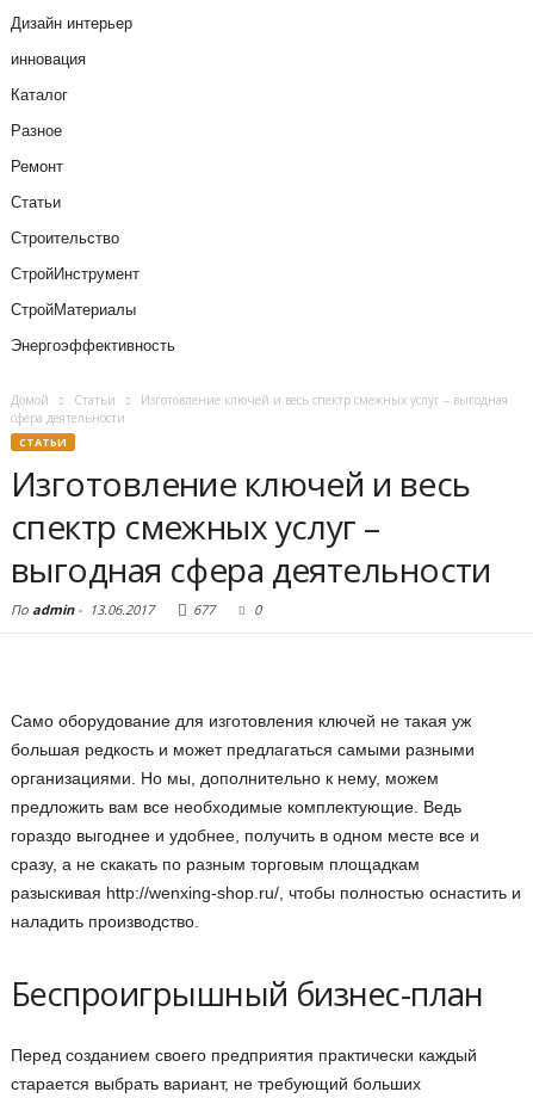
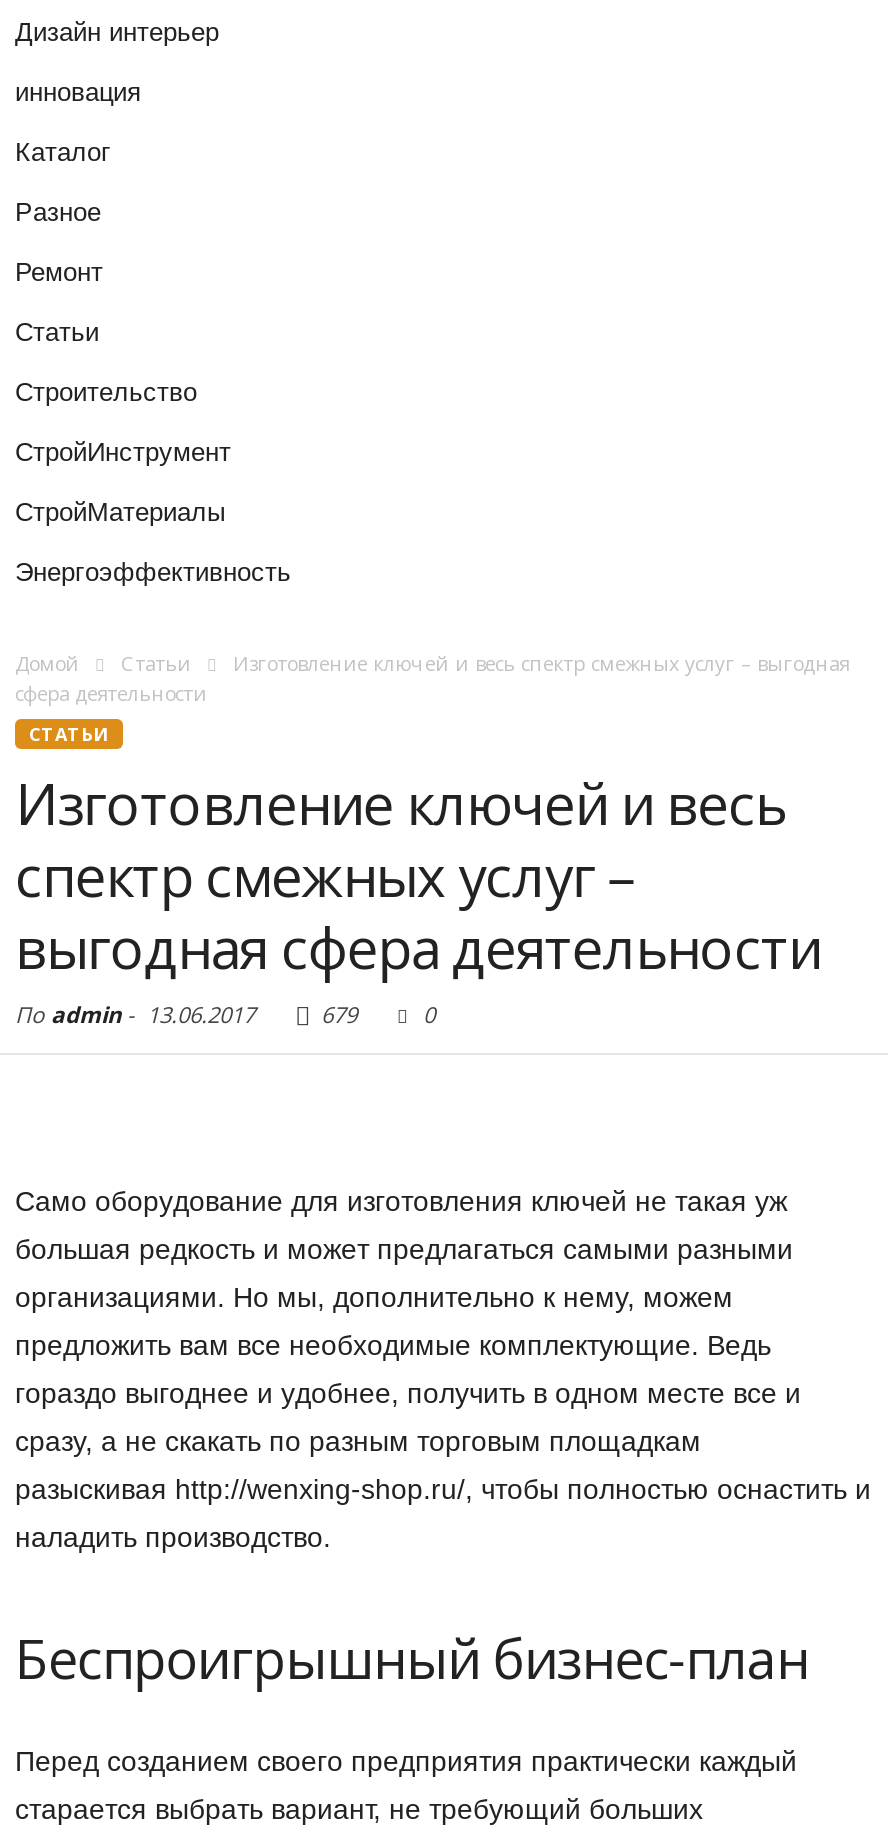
- 677
+ 679
